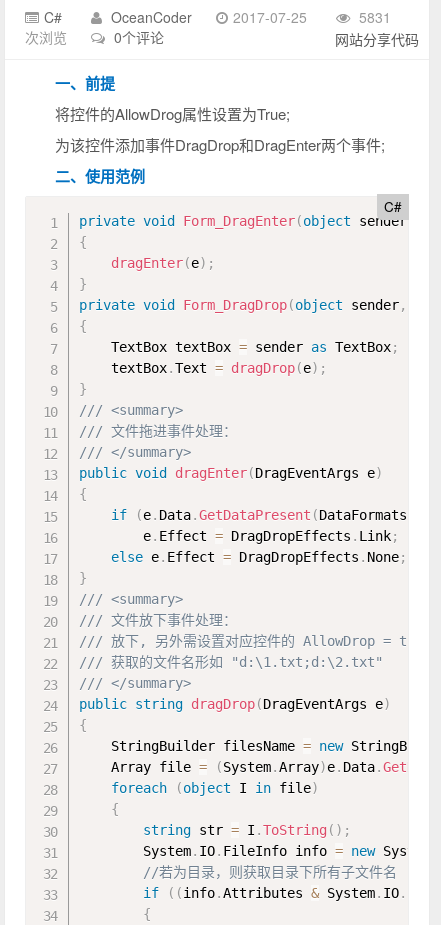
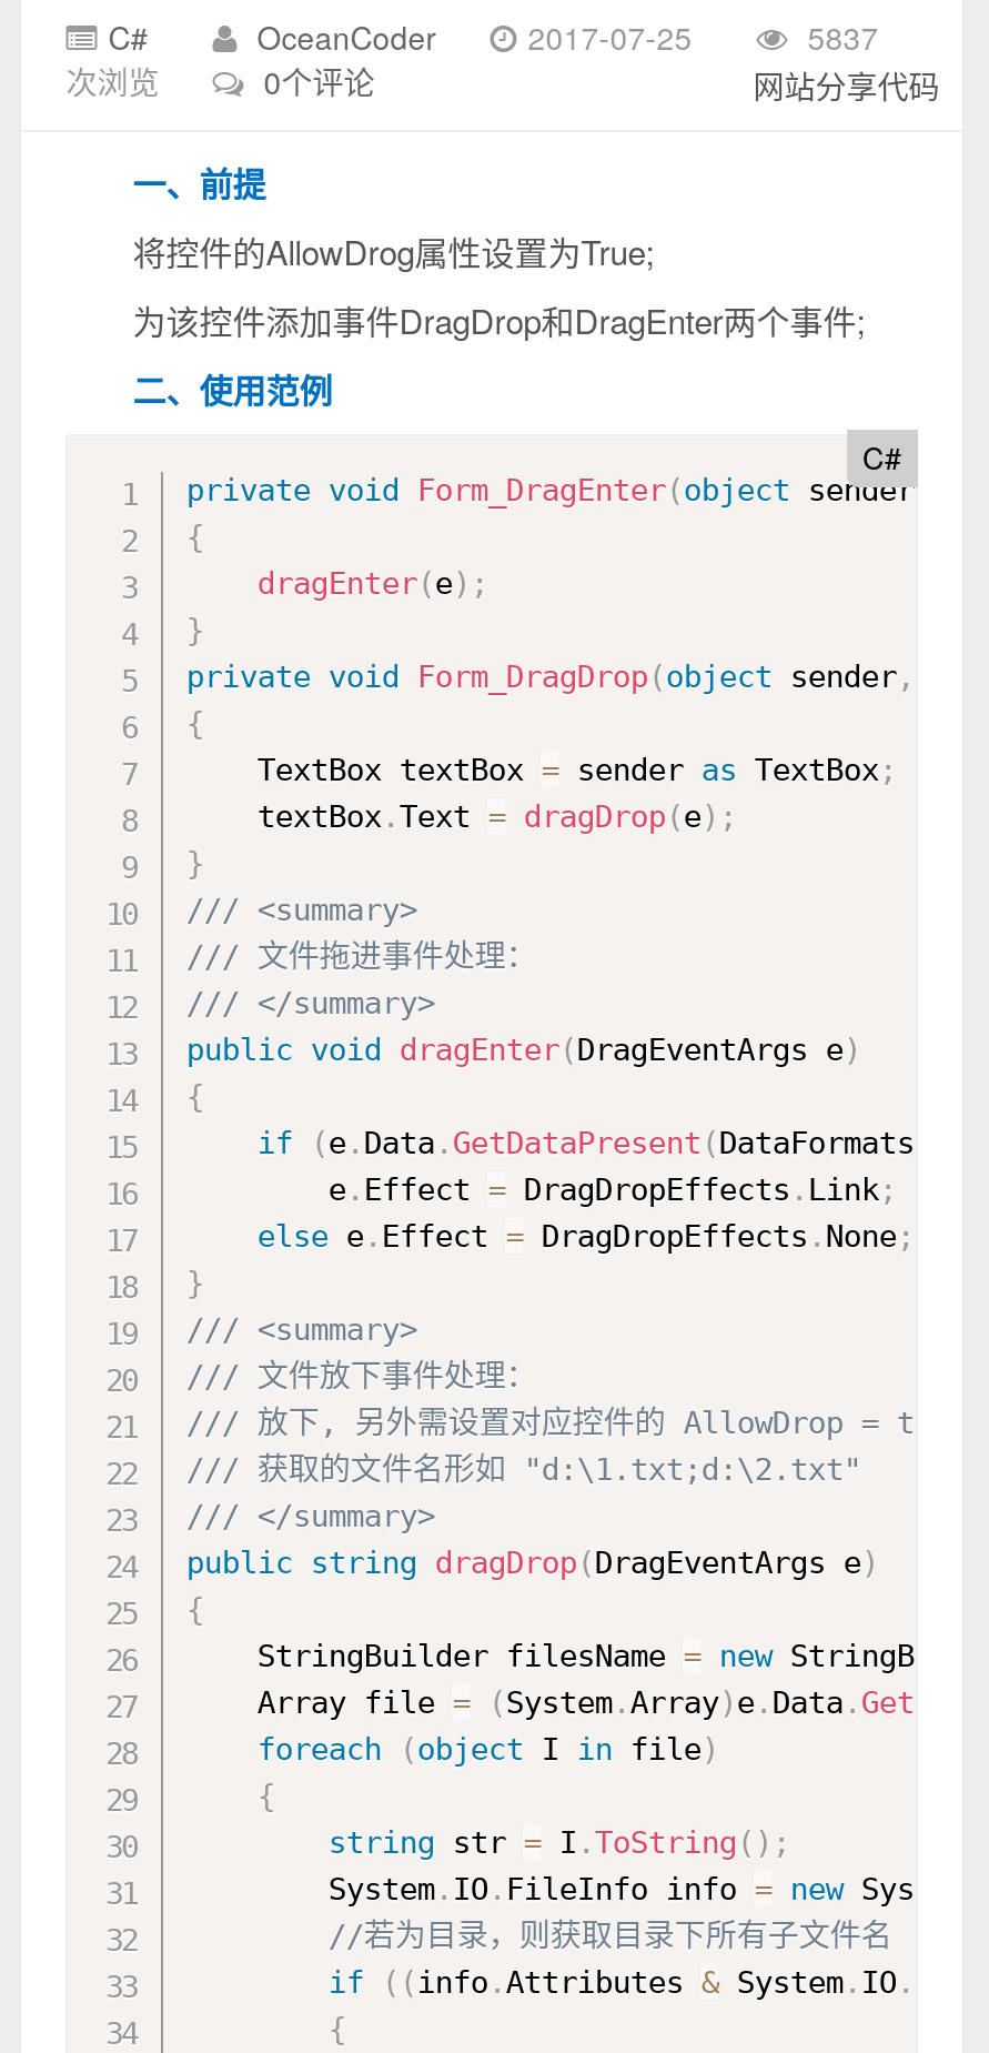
- 5831
+ 5837
